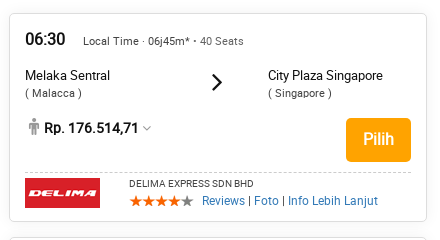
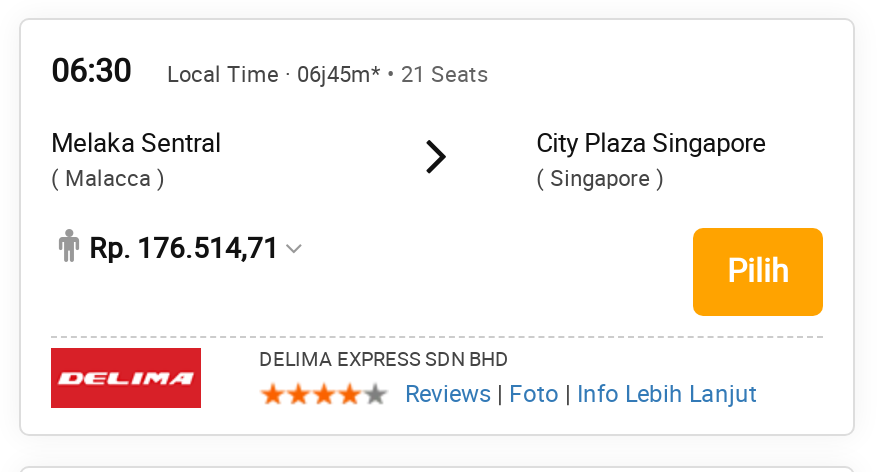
- Local Time · 06j45m* • 40 Seats
+ Local Time · 06j45m* • 21 Seats
